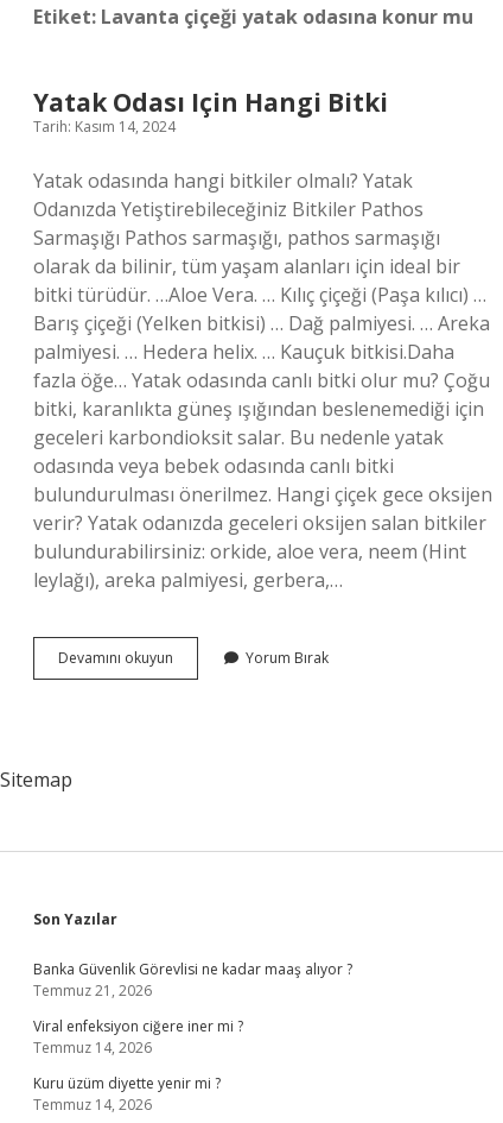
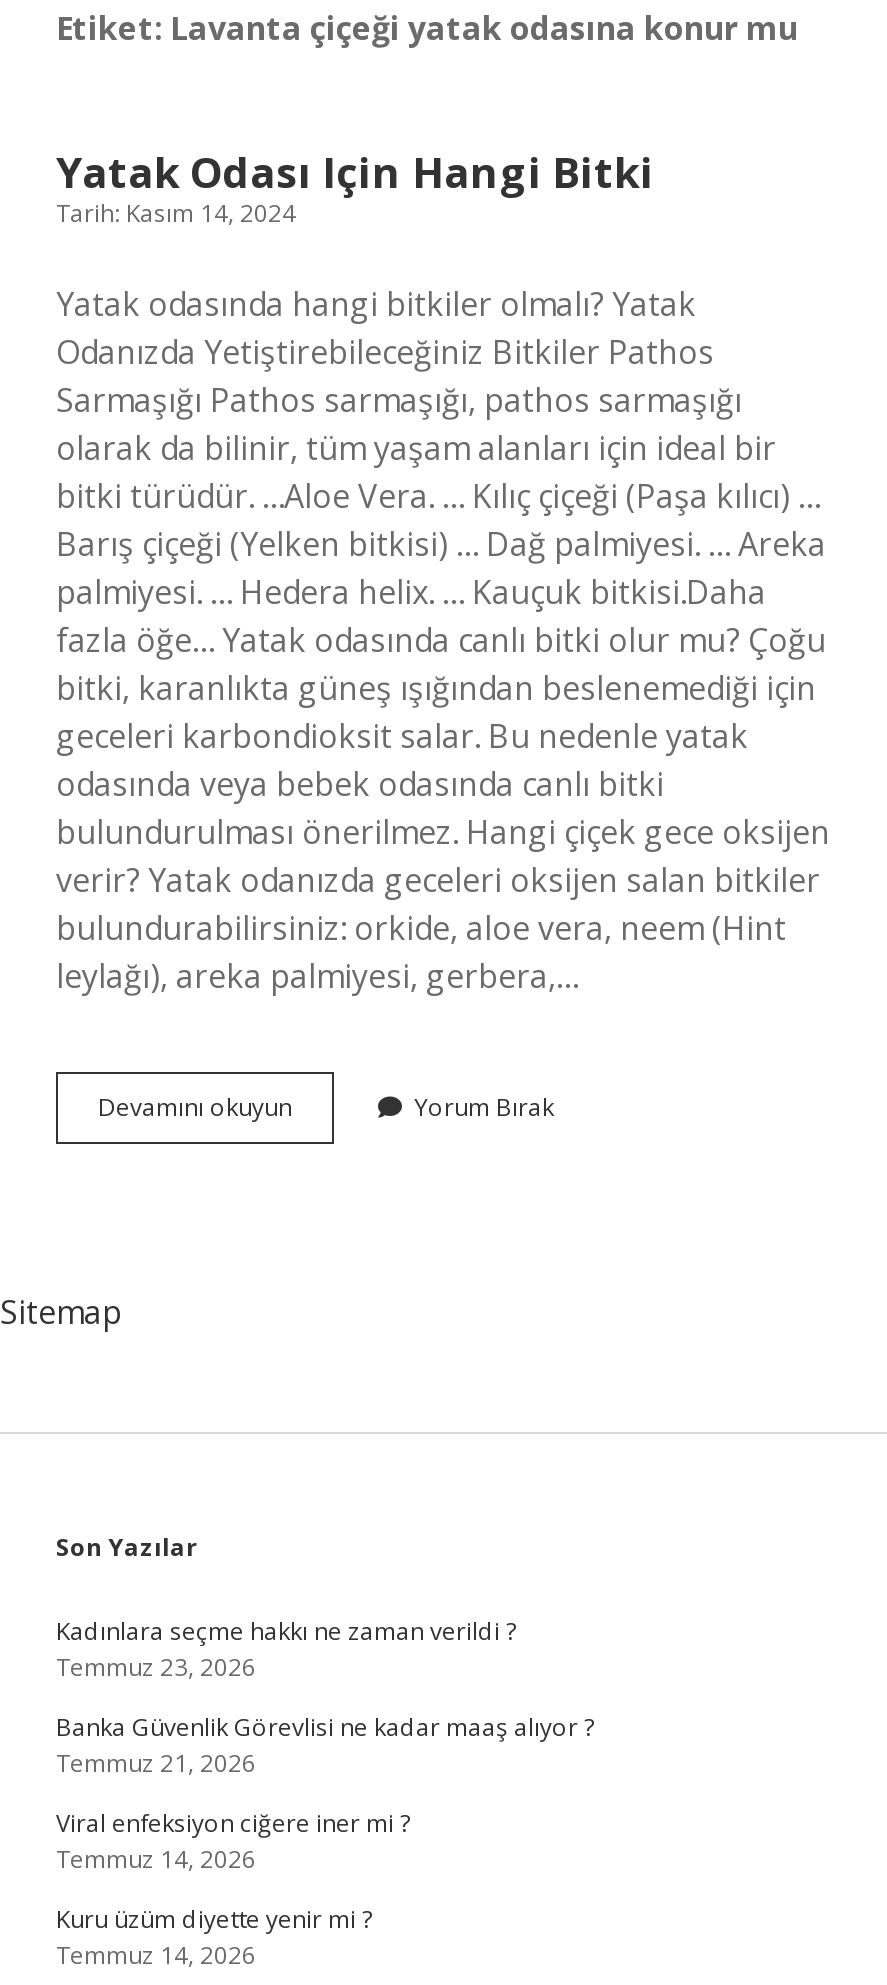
+ Kadınlara seçme hakkı ne zaman verildi ?
+ Temmuz 23, 2026
